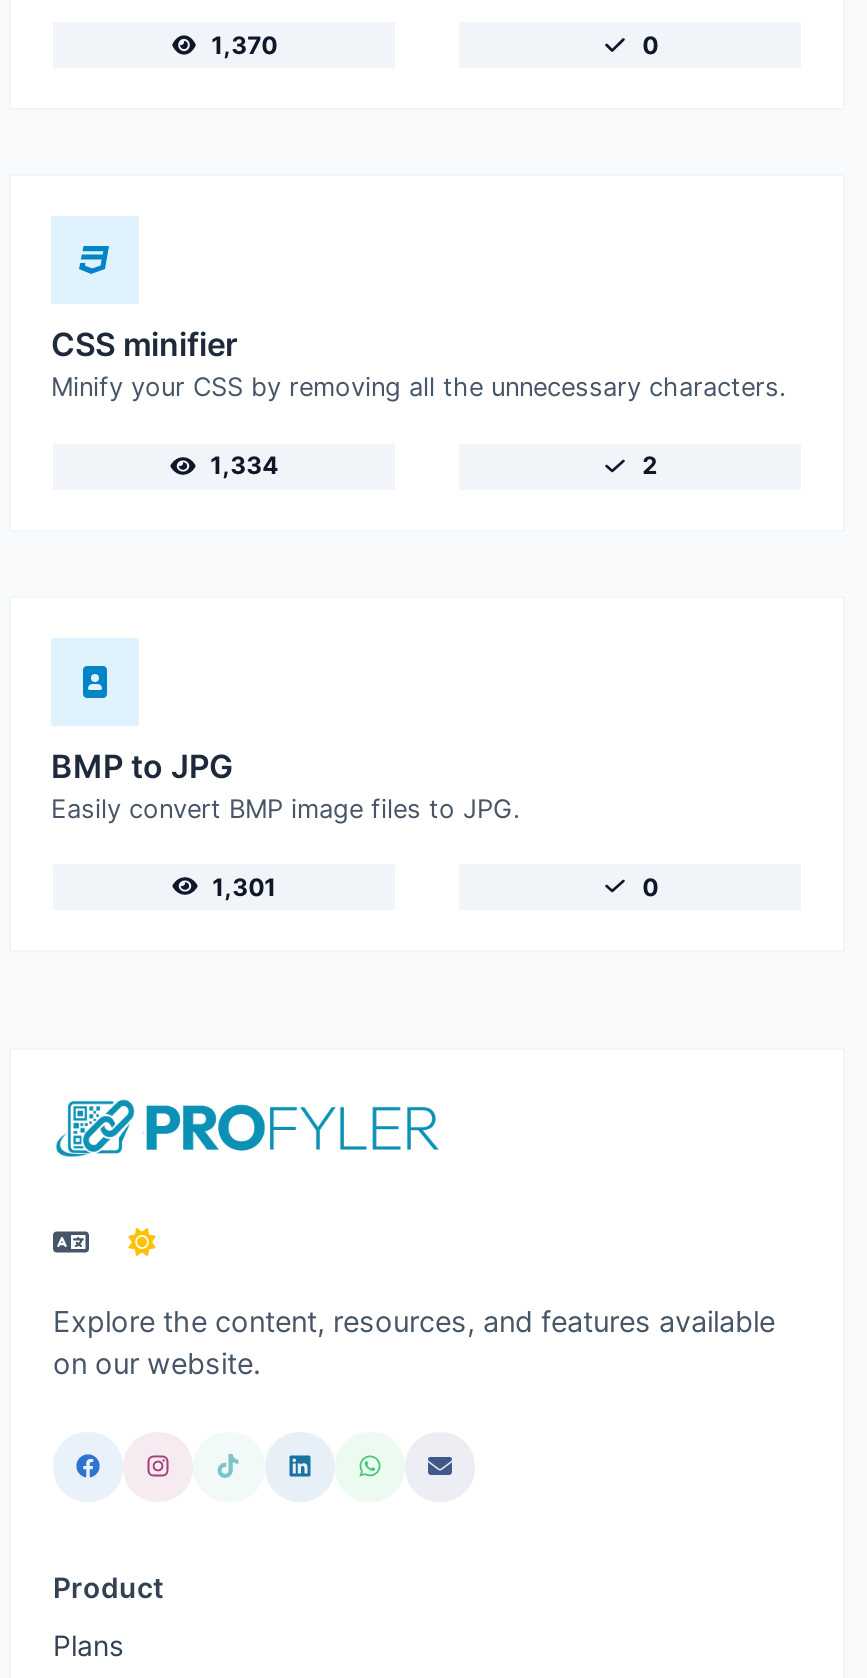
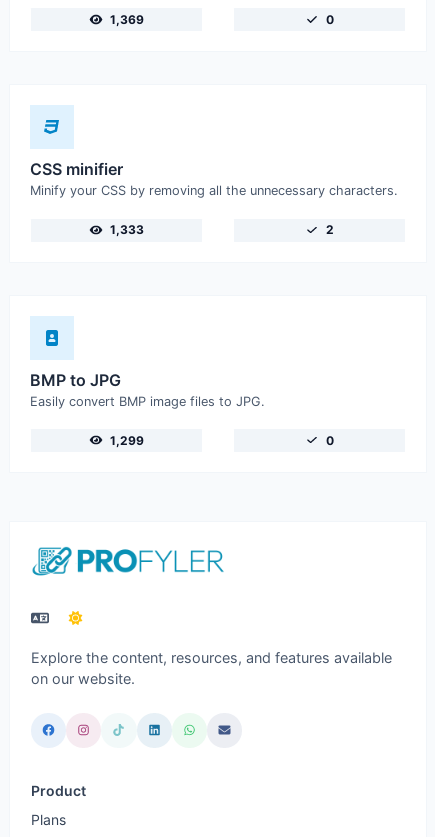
- 1,370
+ 1,369

- 1,334
+ 1,333

- 1,301
+ 1,299
